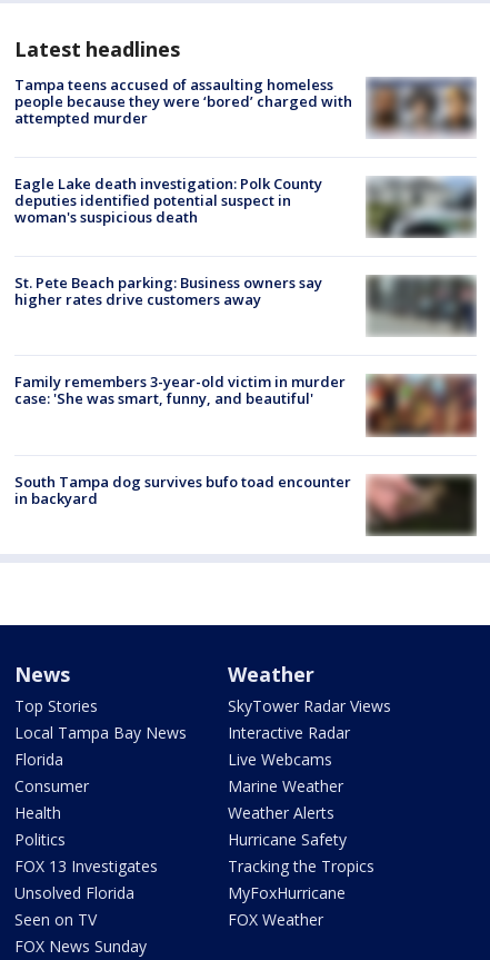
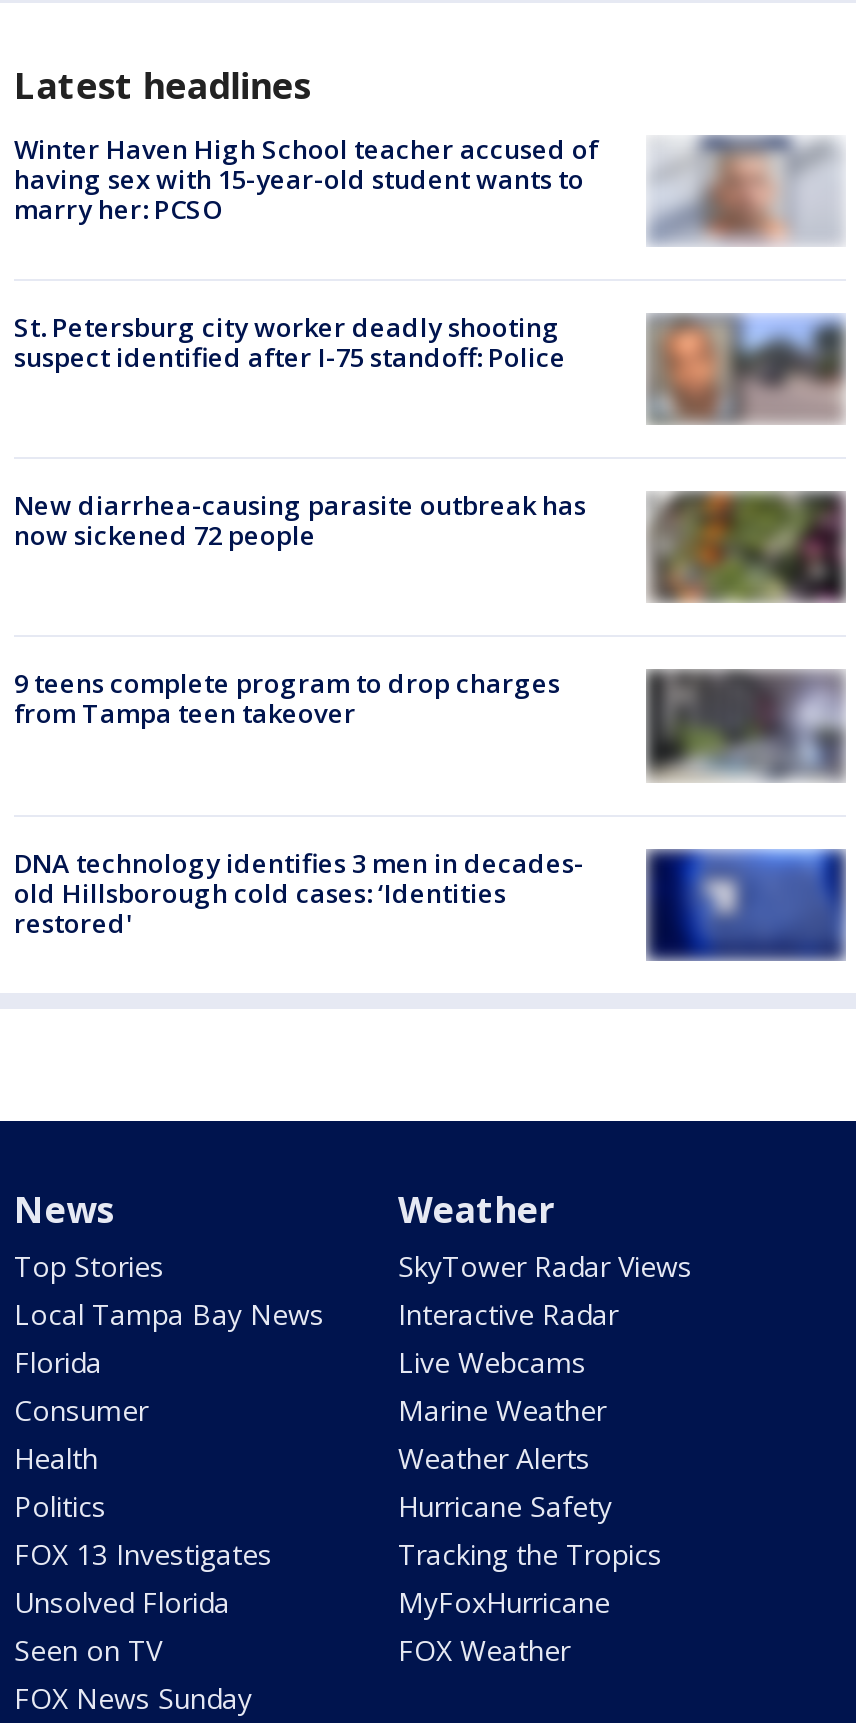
- [image]
- Tampa teens accused of assaulting homeless
- people because they were ‘bored’ charged with
- attempted murder
+ [image]
+ Winter Haven High School teacher accused of
+ having sex with 15-year-old student wants to
+ marry her: PCSO

- Eagle Lake death investigation: Polk County
- deputies identified potential suspect in
- woman's suspicious death
+ St. Petersburg city worker deadly shooting
+ suspect identified after I-75 standoff: Police

- [image]
+ [image]

- [image]
- St. Pete Beach parking: Business owners say
- higher rates drive customers away
+ [image]
+ New diarrhea-causing parasite outbreak has
+ now sickened 72 people

- Family remembers 3-year-old victim in murder
- case: 'She was smart, funny, and beautiful'
+ 9 teens complete program to drop charges
+ from Tampa teen takeover

- [image]
+ [image]

- [image]
- South Tampa dog survives bufo toad encounter
- in backyard
+ [image]
+ DNA technology identifies 3 men in decades-
+ old Hillsborough cold cases: ‘Identities
+ restored'
